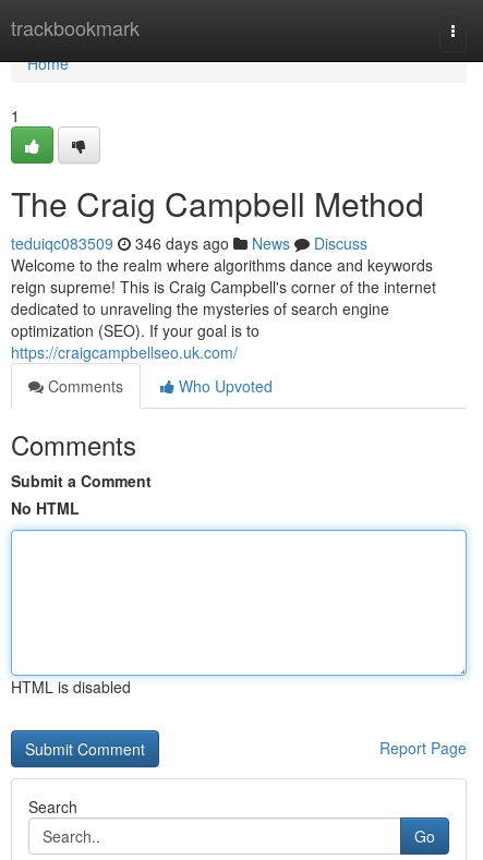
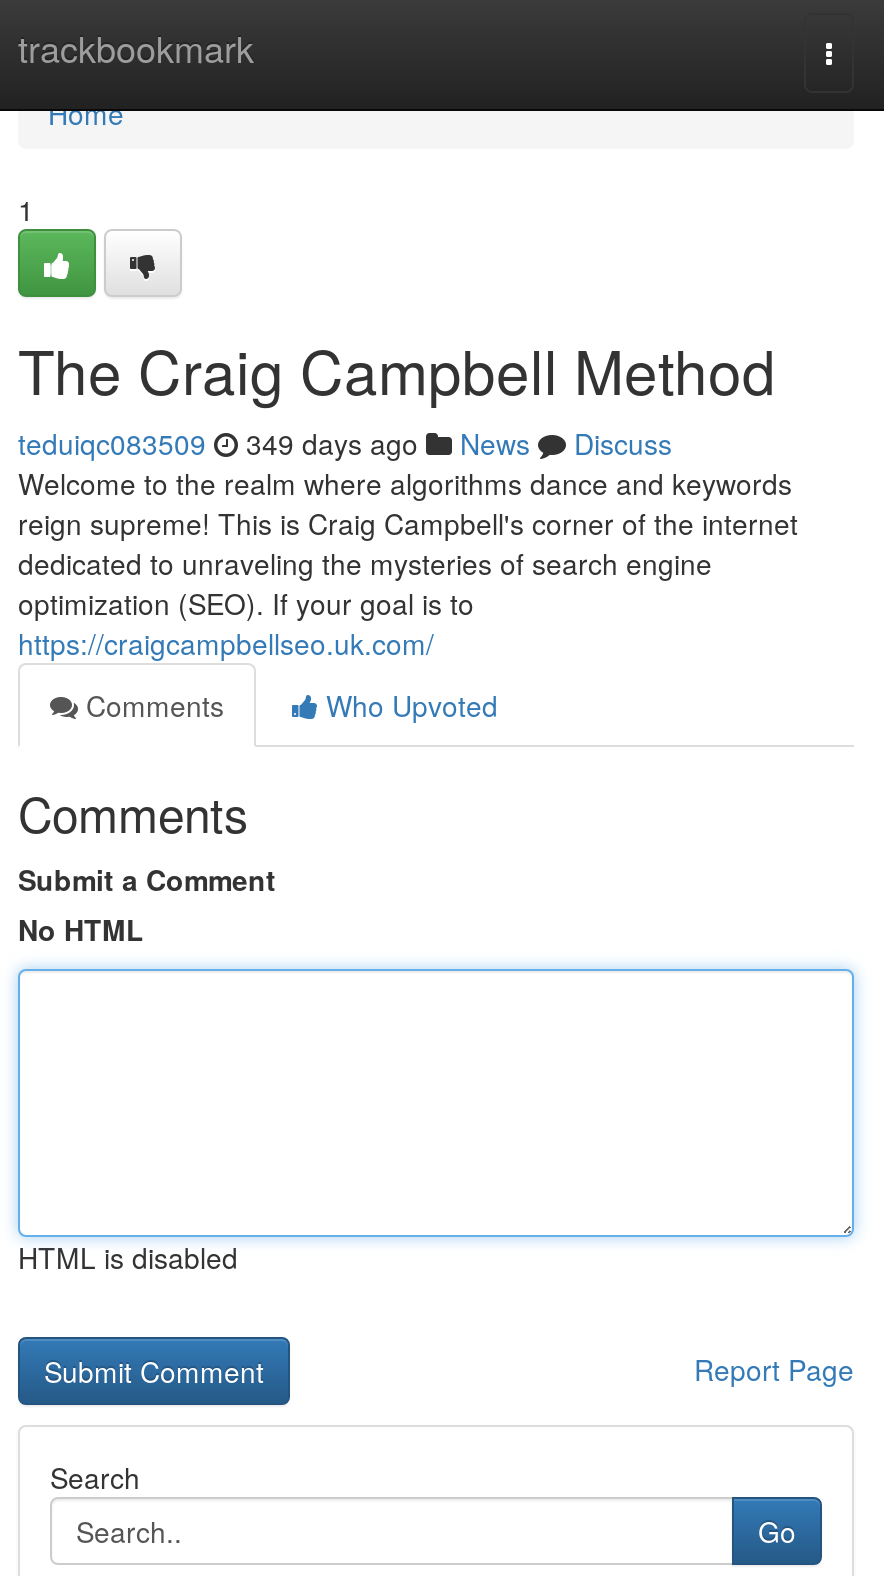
- teduiqc083509 346 days ago News Discuss
+ teduiqc083509 349 days ago News Discuss
